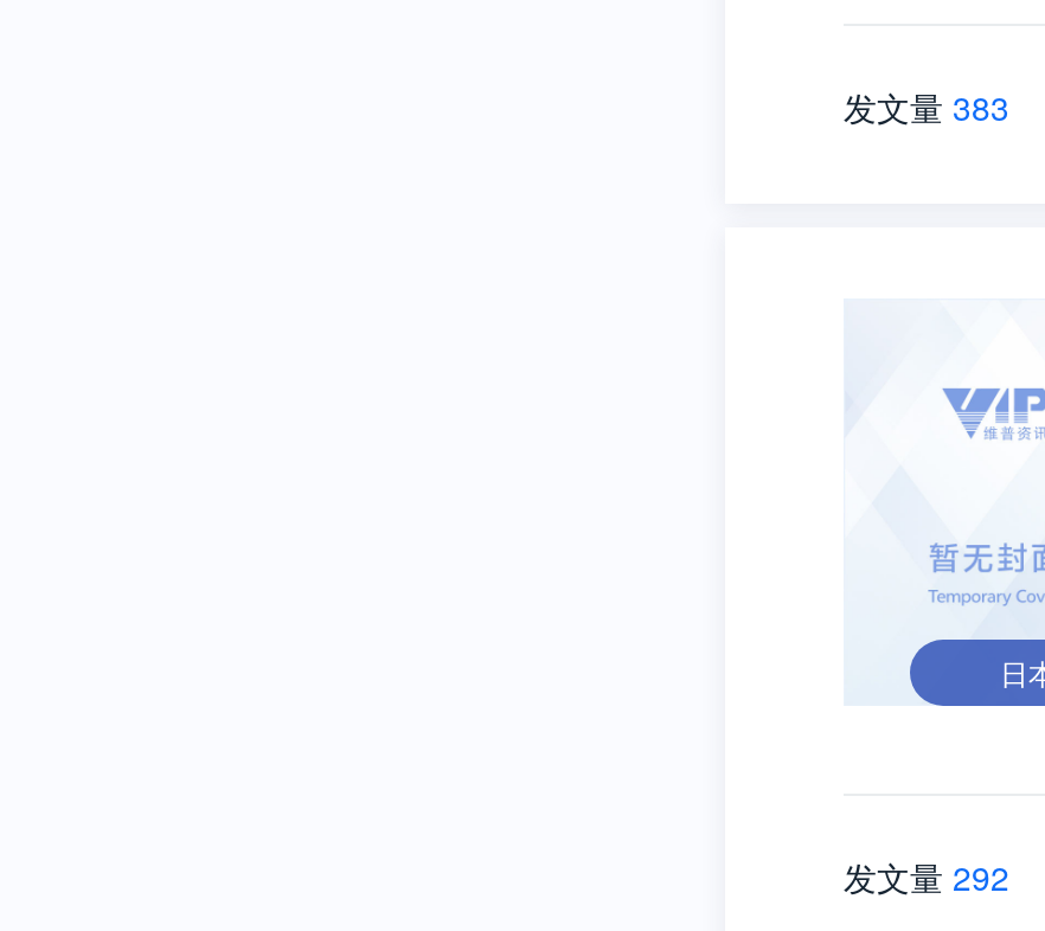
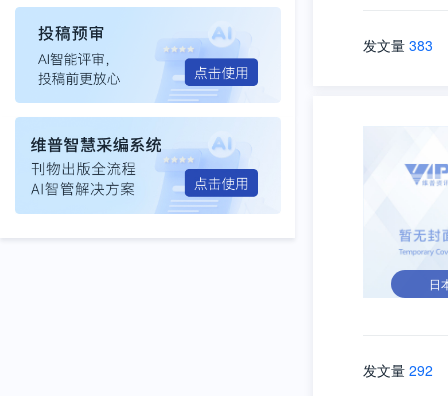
+ [image]

+ [image]
